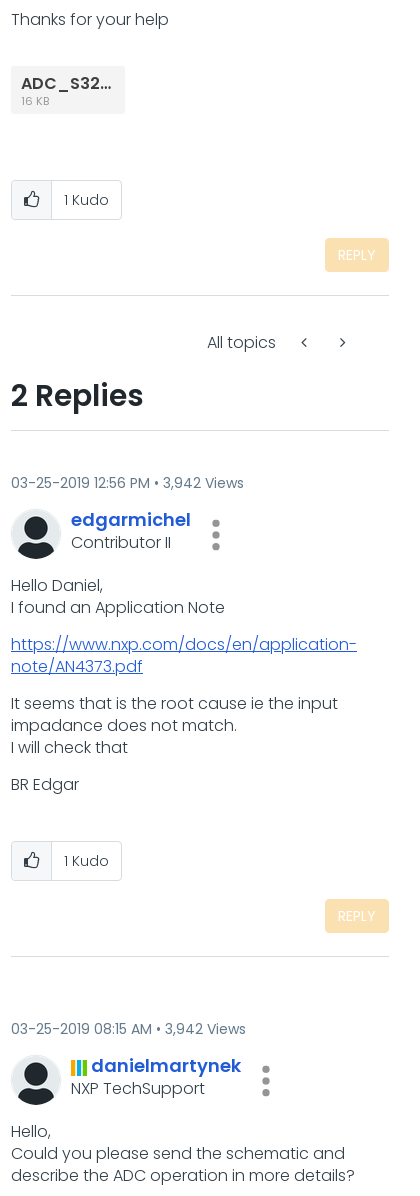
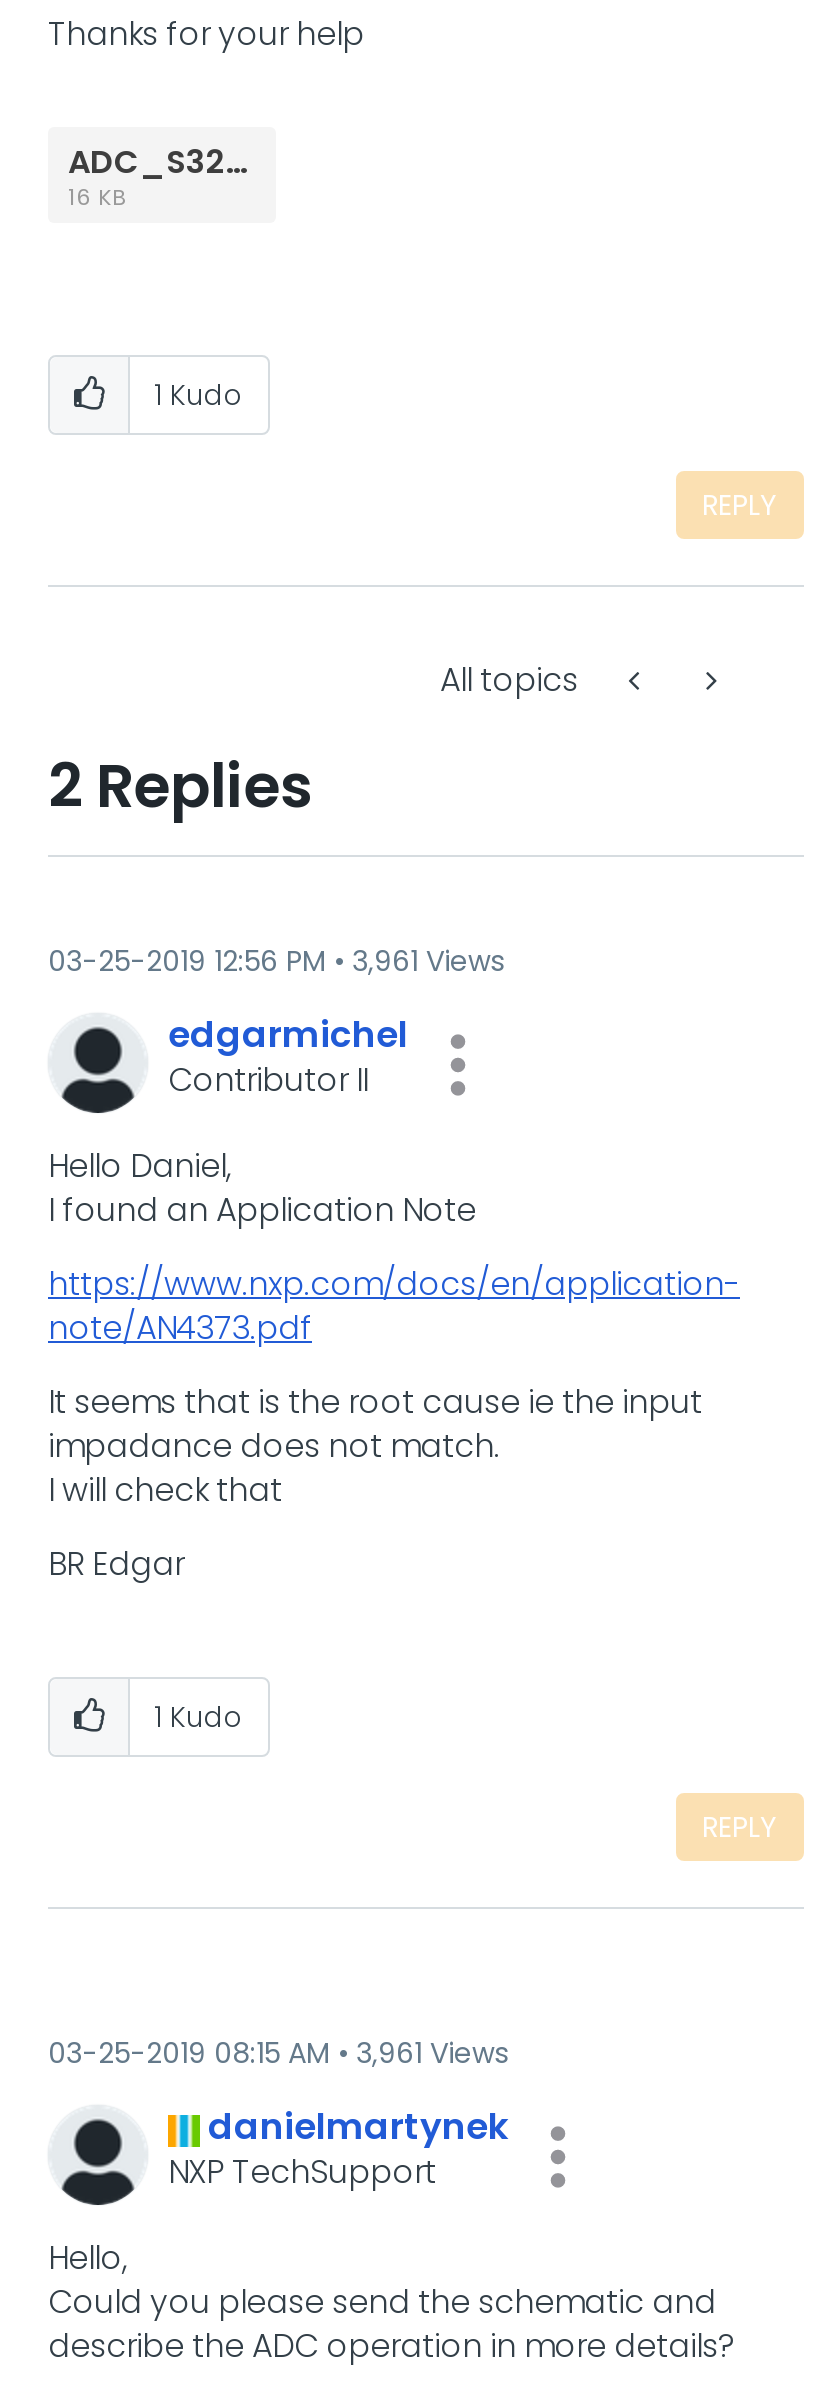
- 03-25-2019 12:56 PM 3,942 Views
+ 03-25-2019 12:56 PM 3,961 Views

- 03-25-2019 08:15 AM 3,942 Views
+ 03-25-2019 08:15 AM 3,961 Views
